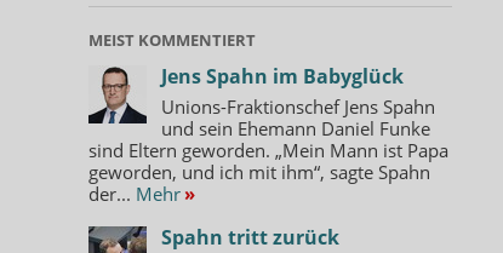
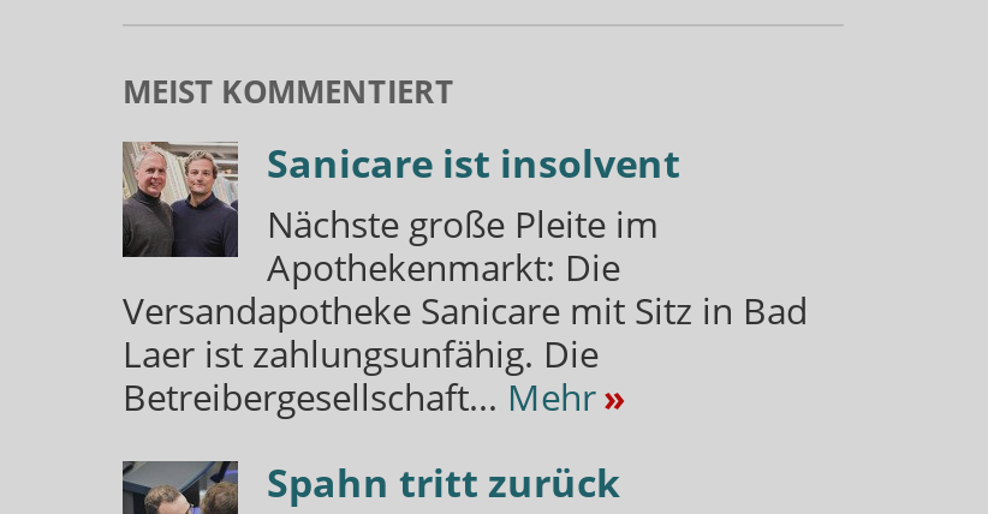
- [image]
- Jens Spahn im Babyglück
- Unions-Fraktionschef Jens Spahn
- und sein Ehemann Daniel Funke
- sind Eltern geworden. „Mein Mann ist Papa
- geworden, und ich mit ihm“, sagte Spahn
- der... Mehr »
+ [image]
+ Sanicare ist insolvent
+ Nächste große Pleite im
+ Apothekenmarkt: Die
+ Versandapotheke Sanicare mit Sitz in Bad
+ Laer ist zahlungsunfähig. Die
+ Betreibergesellschaft... Mehr »
